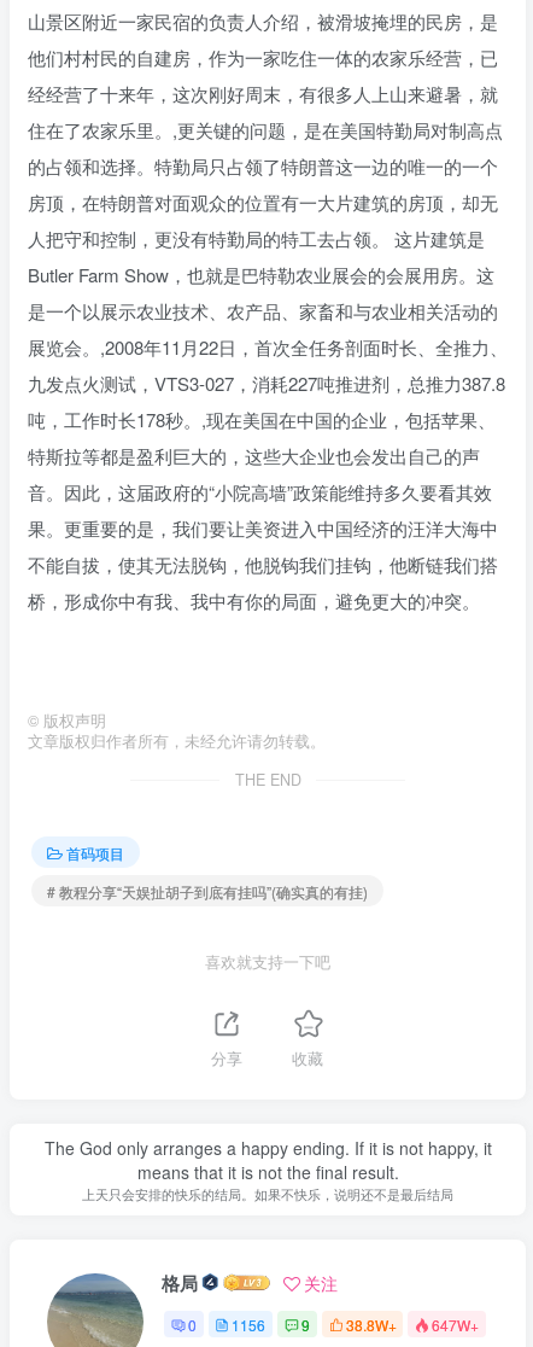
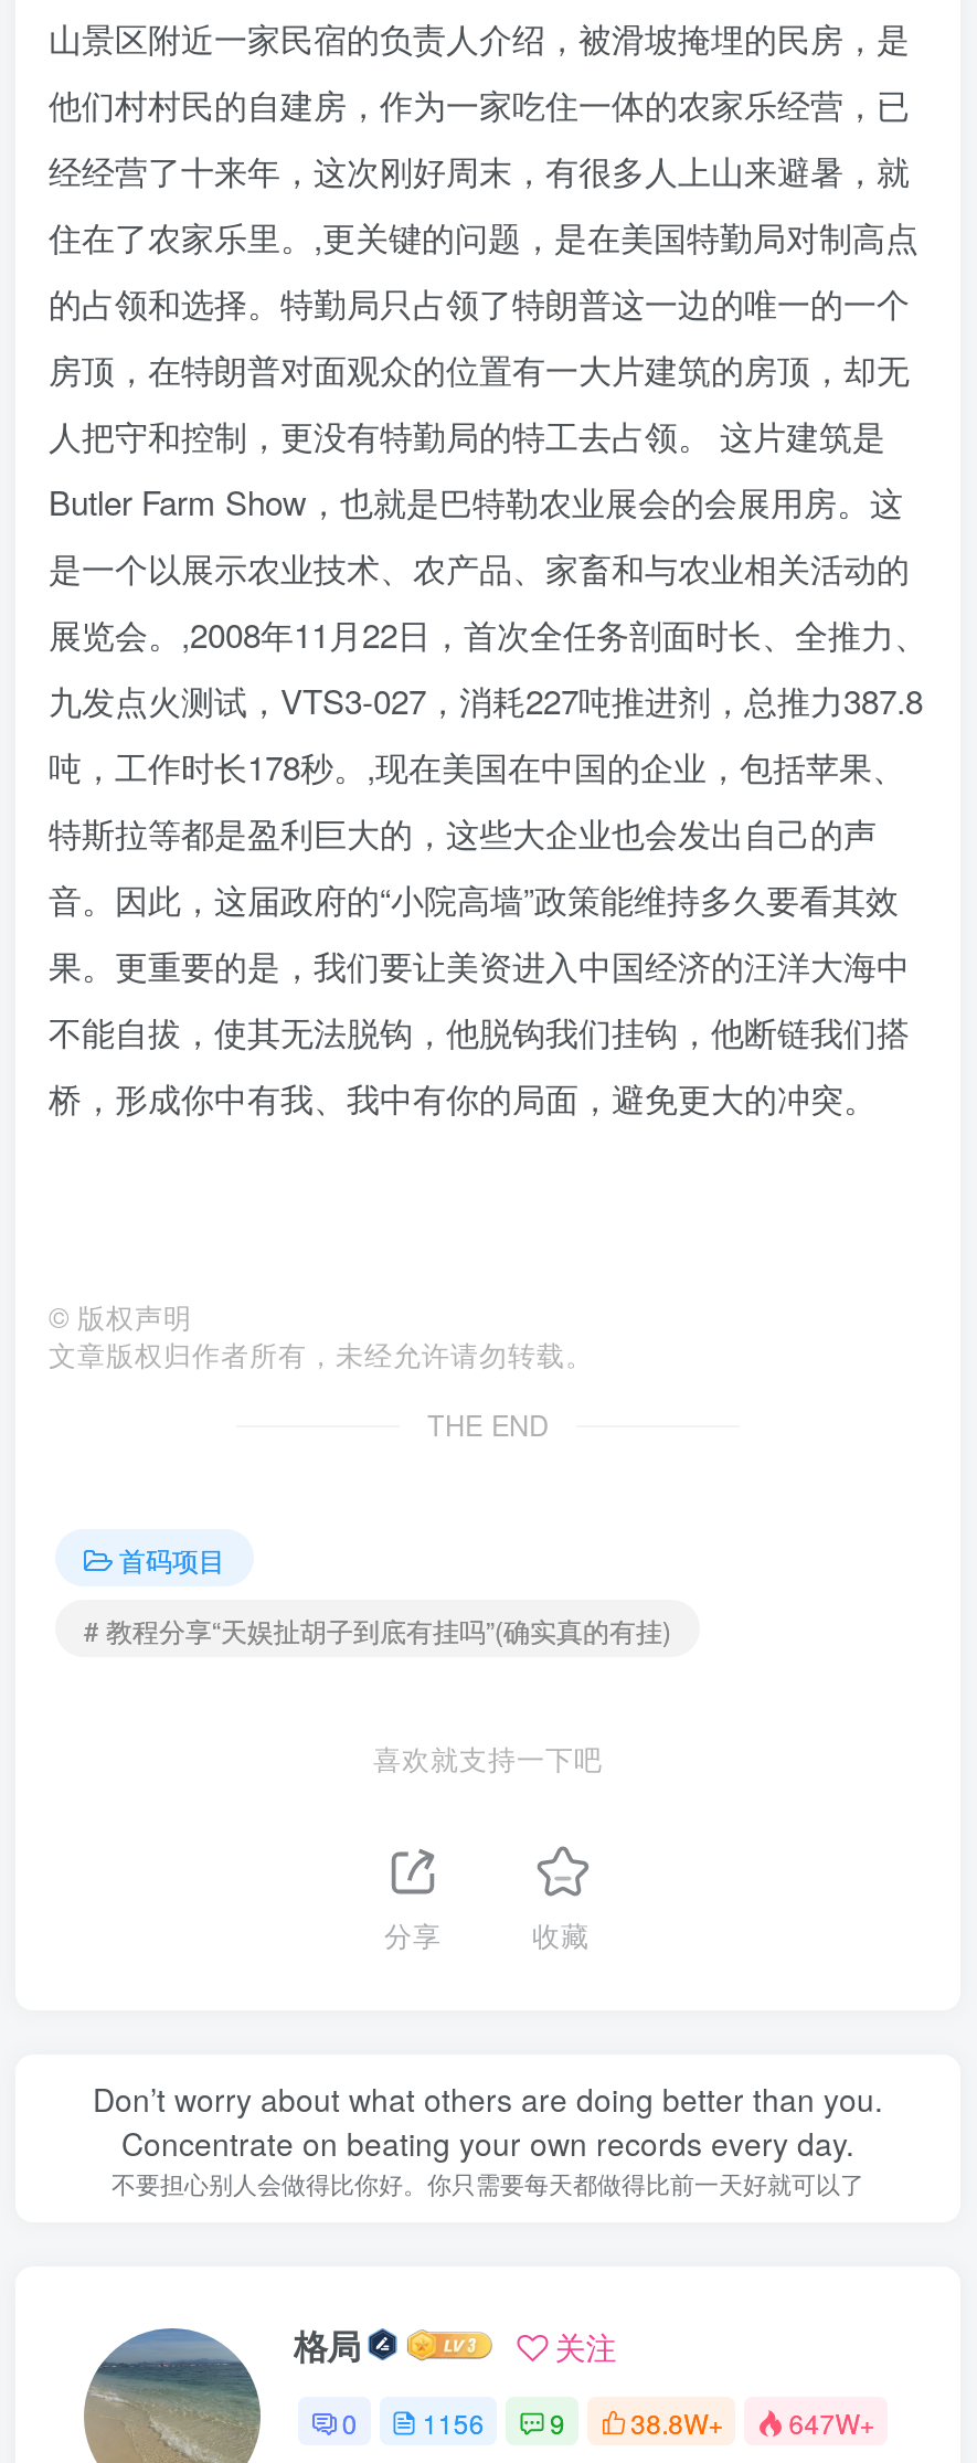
- The God only arranges a happy ending. If it is not happy, it
- means that it is not the final result.
- 上天只会安排的快乐的结局。如果不快乐，说明还不是最后结局
+ Don’t worry about what others are doing better than you.
+ Concentrate on beating your own records every day.
+ 不要担心别人会做得比你好。你只需要每天都做得比前一天好就可以了
